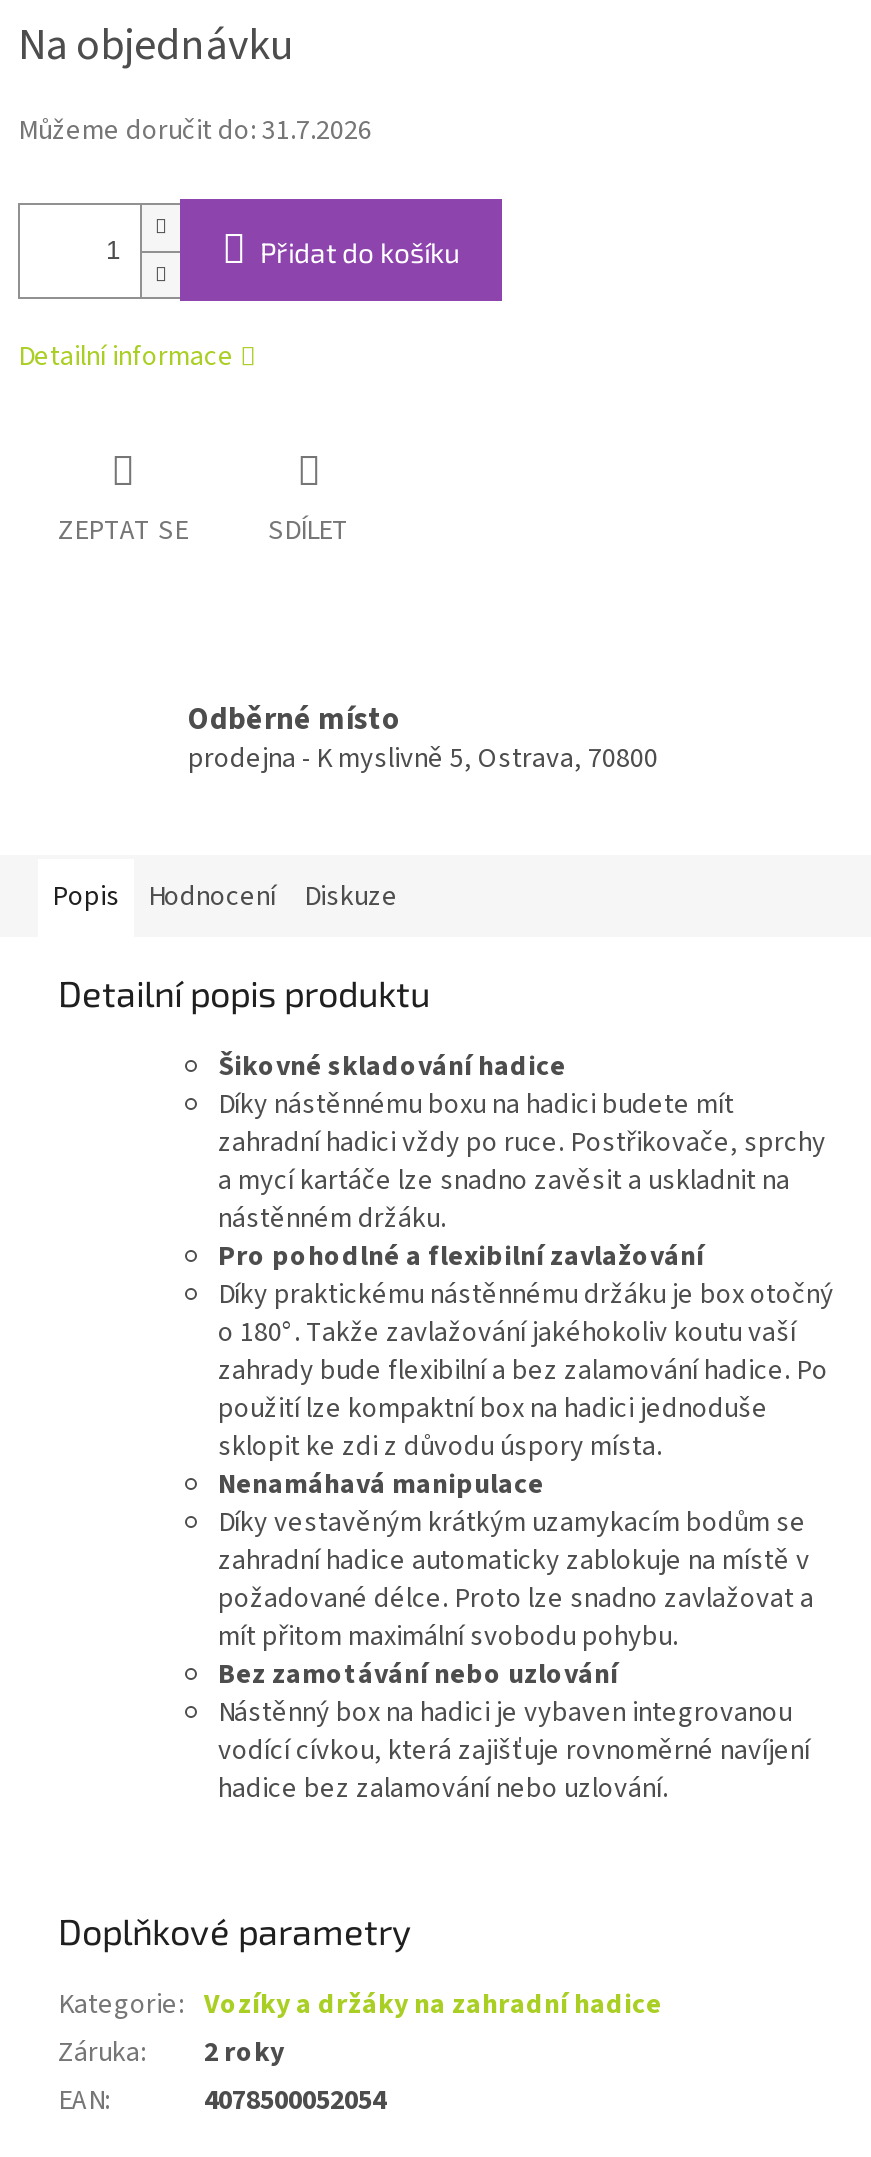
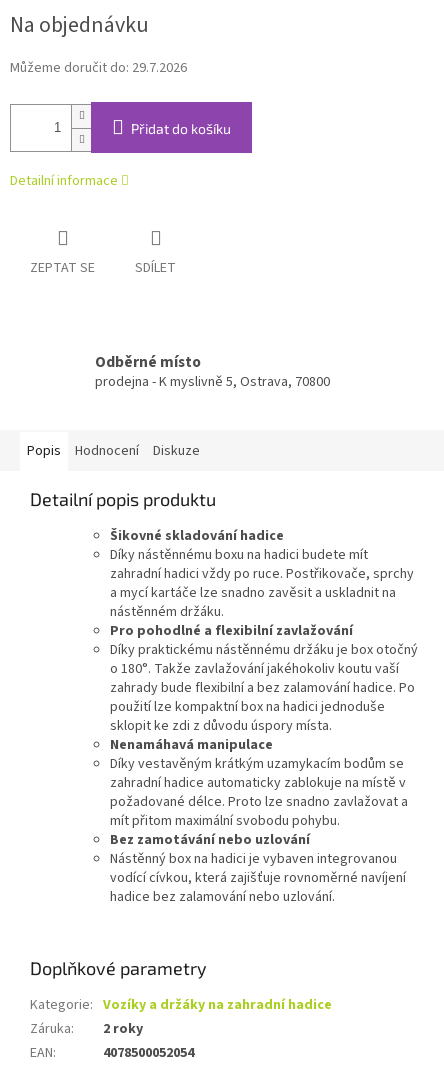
- Můžeme doručit do: 31.7.2026
+ Můžeme doručit do: 29.7.2026
